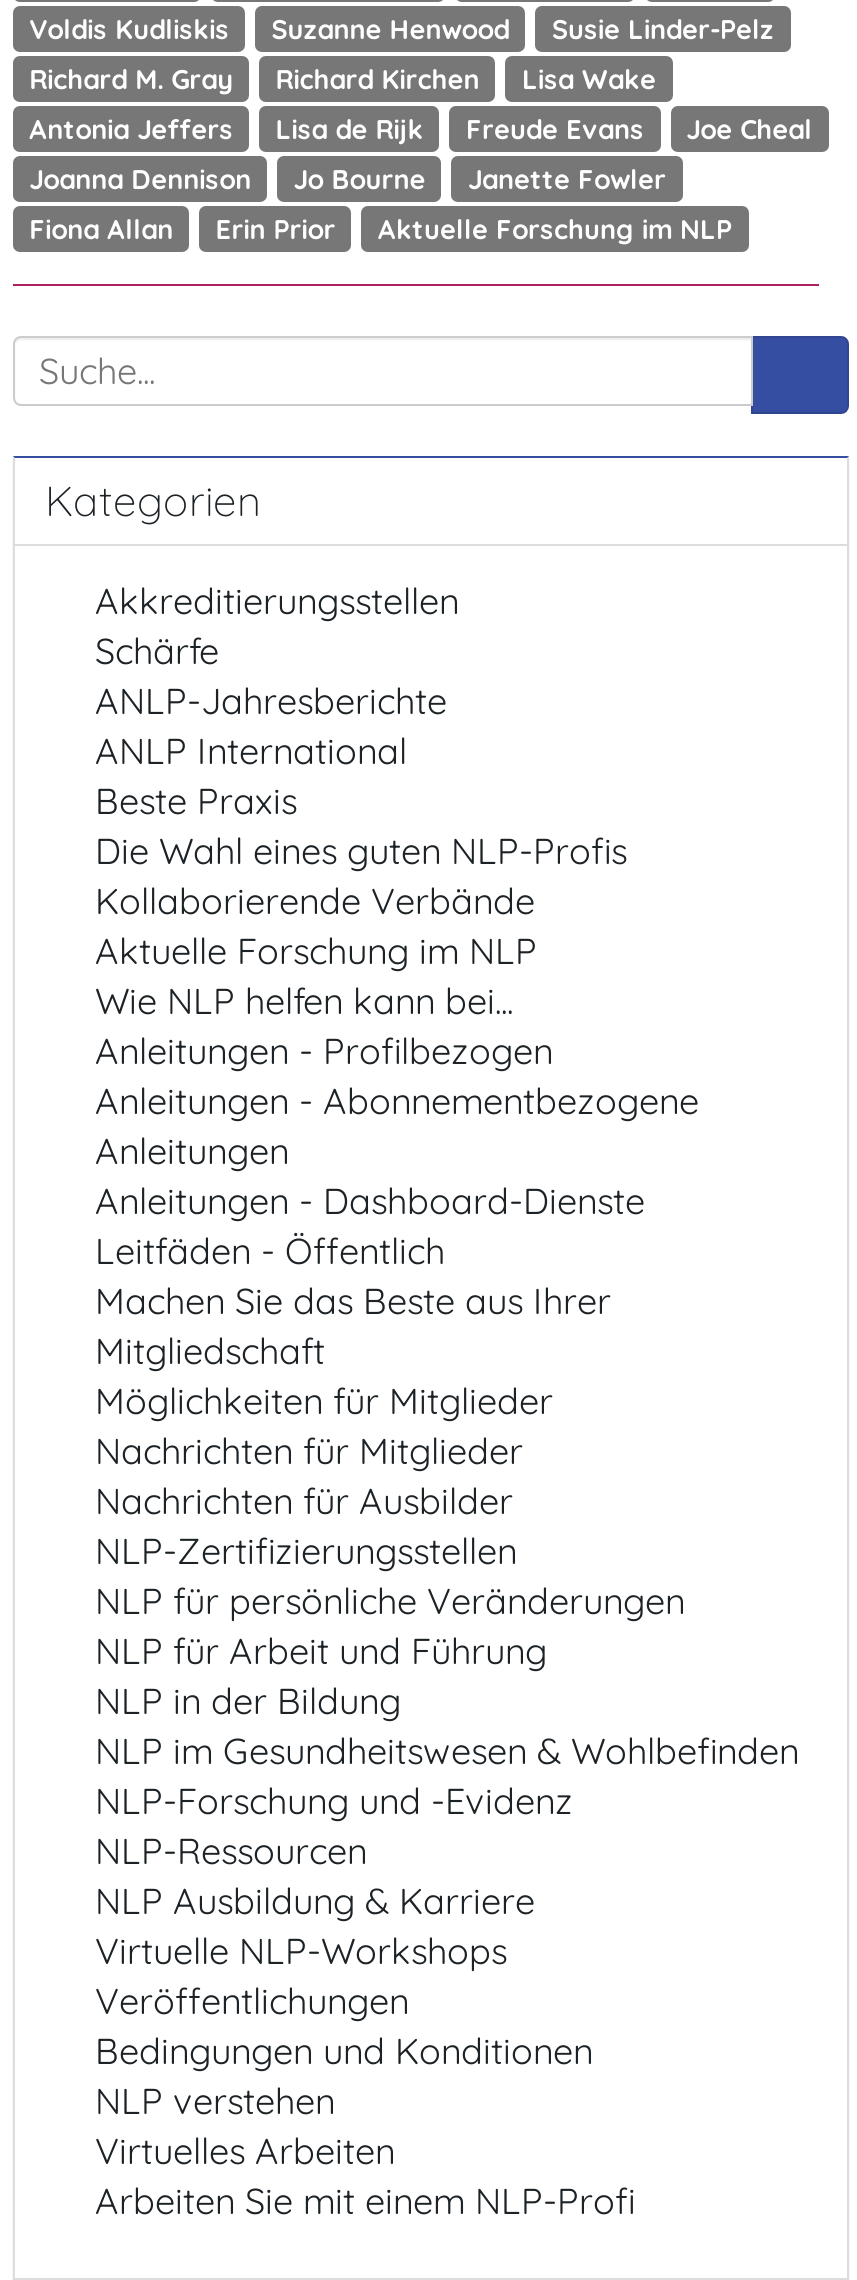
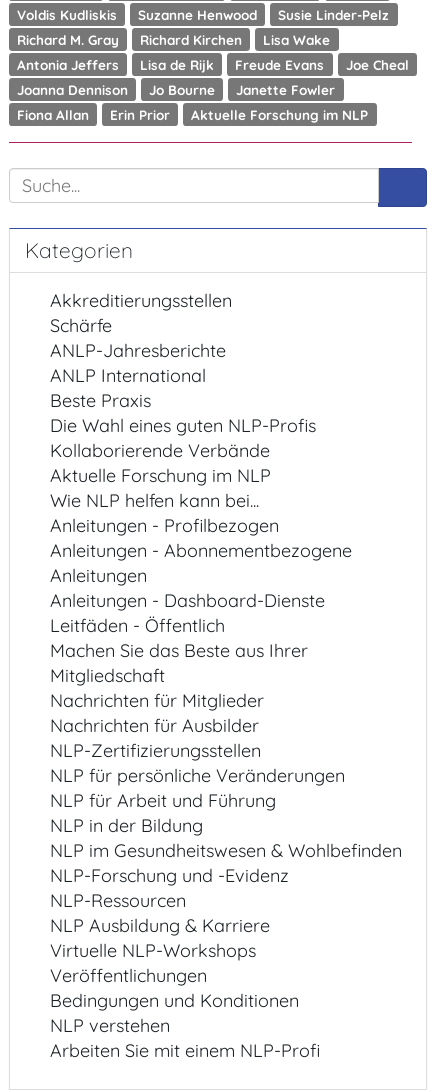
- Möglichkeiten für Mitglieder

- Virtuelles Arbeiten
